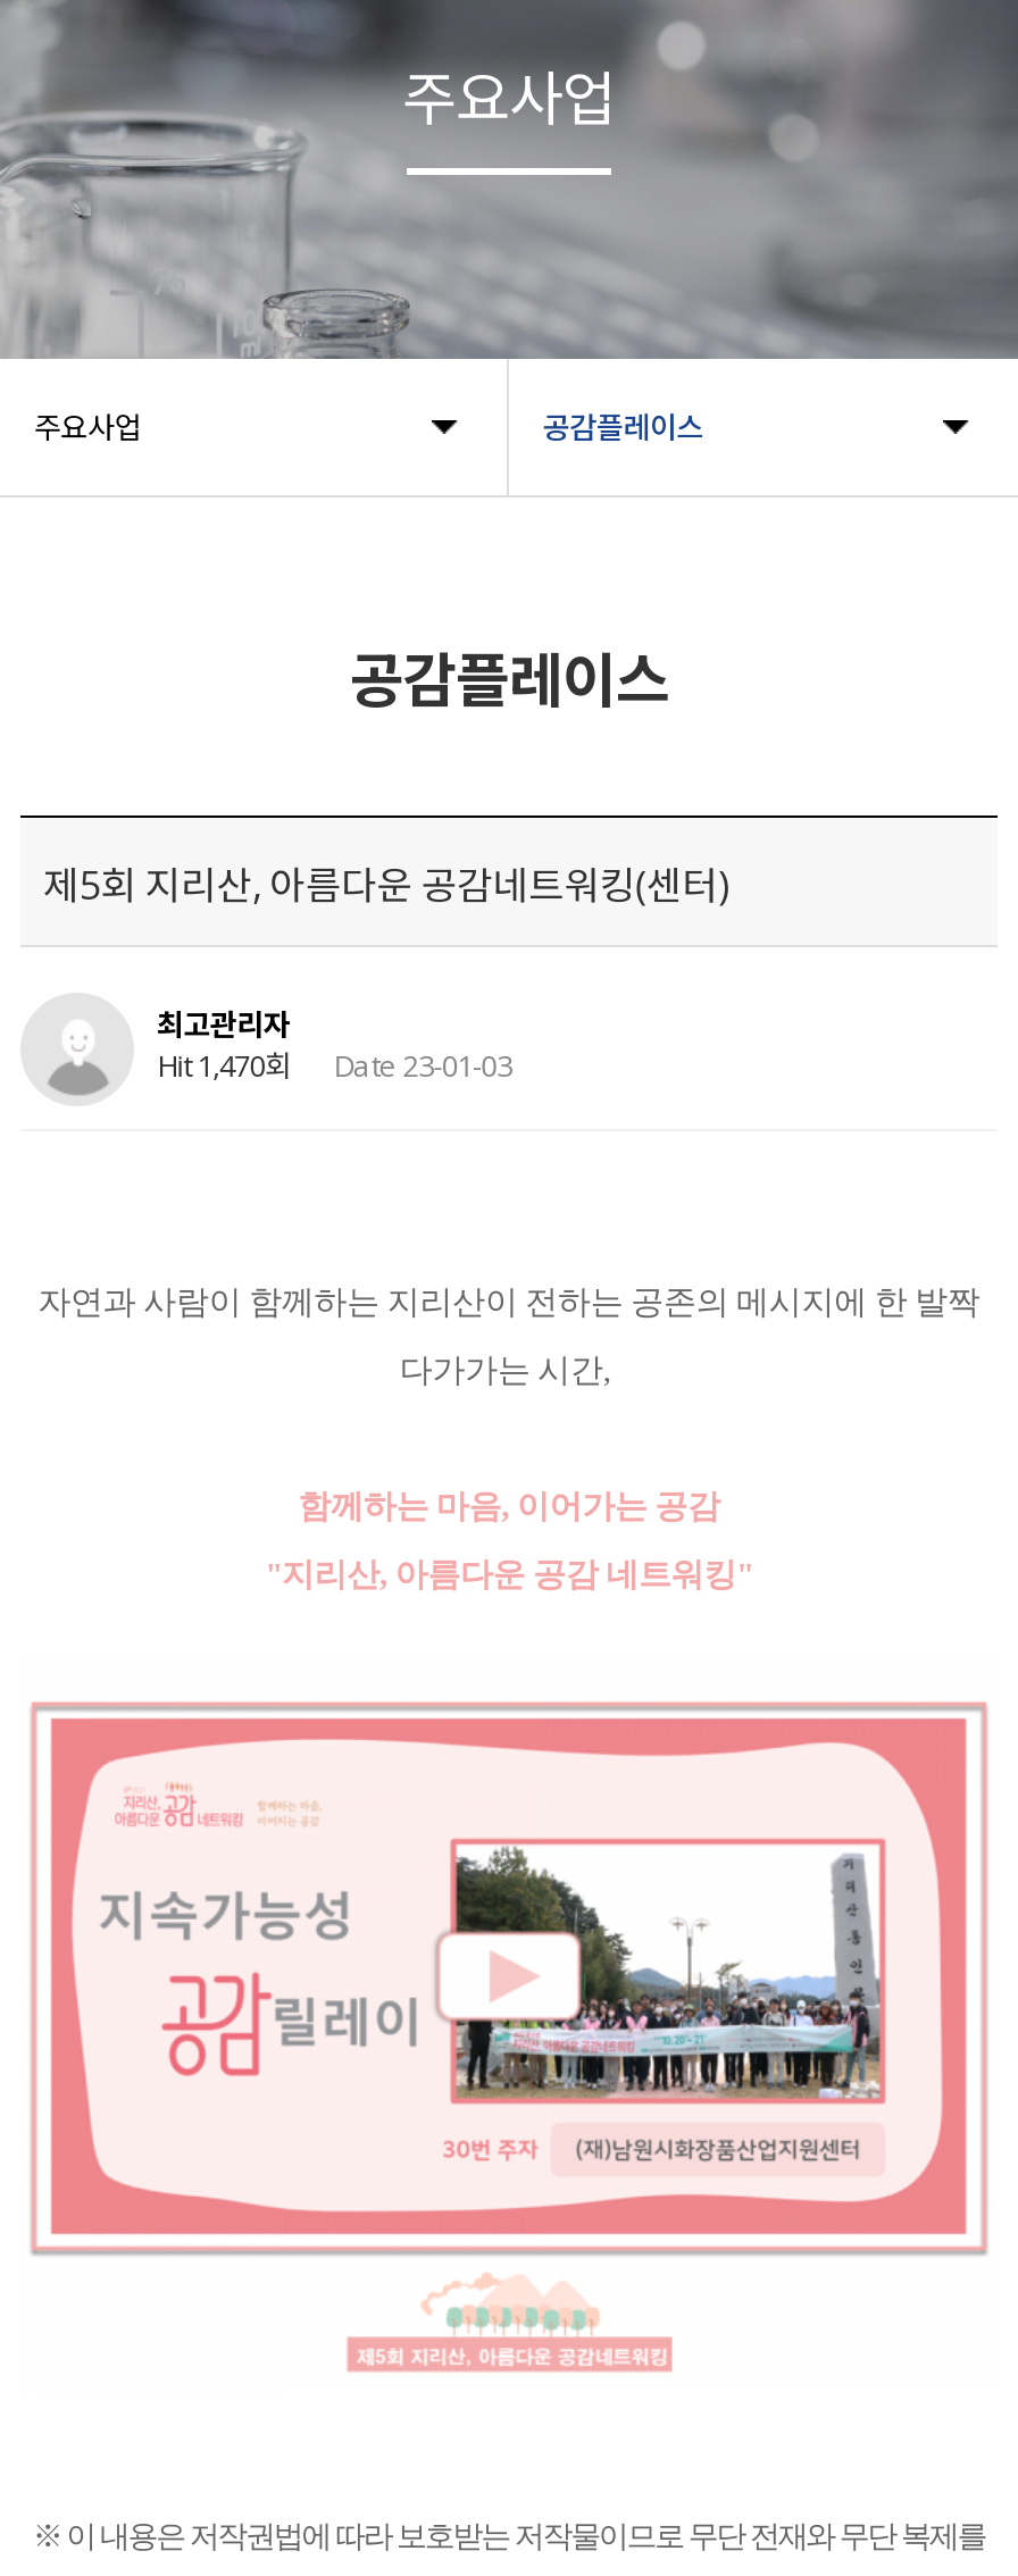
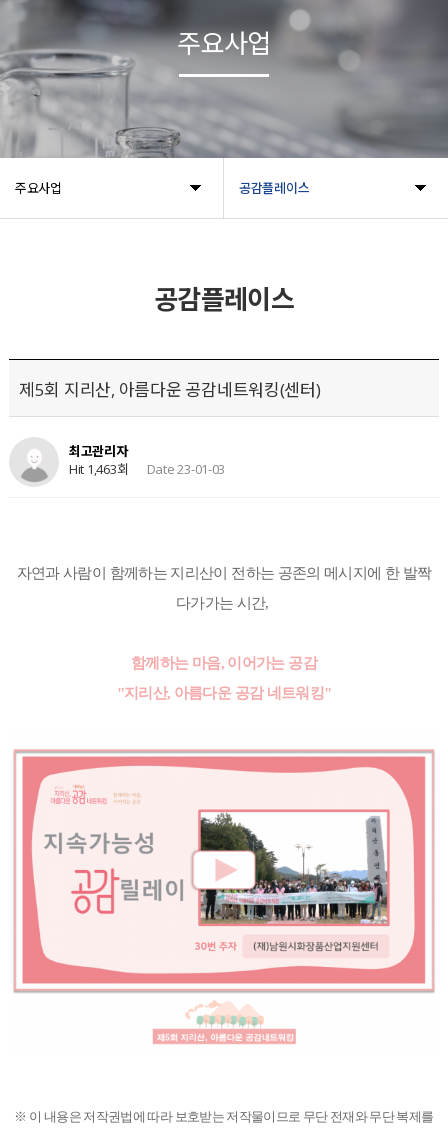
- Hit 1,470회 Date 23-01-03
+ Hit 1,463회 Date 23-01-03
